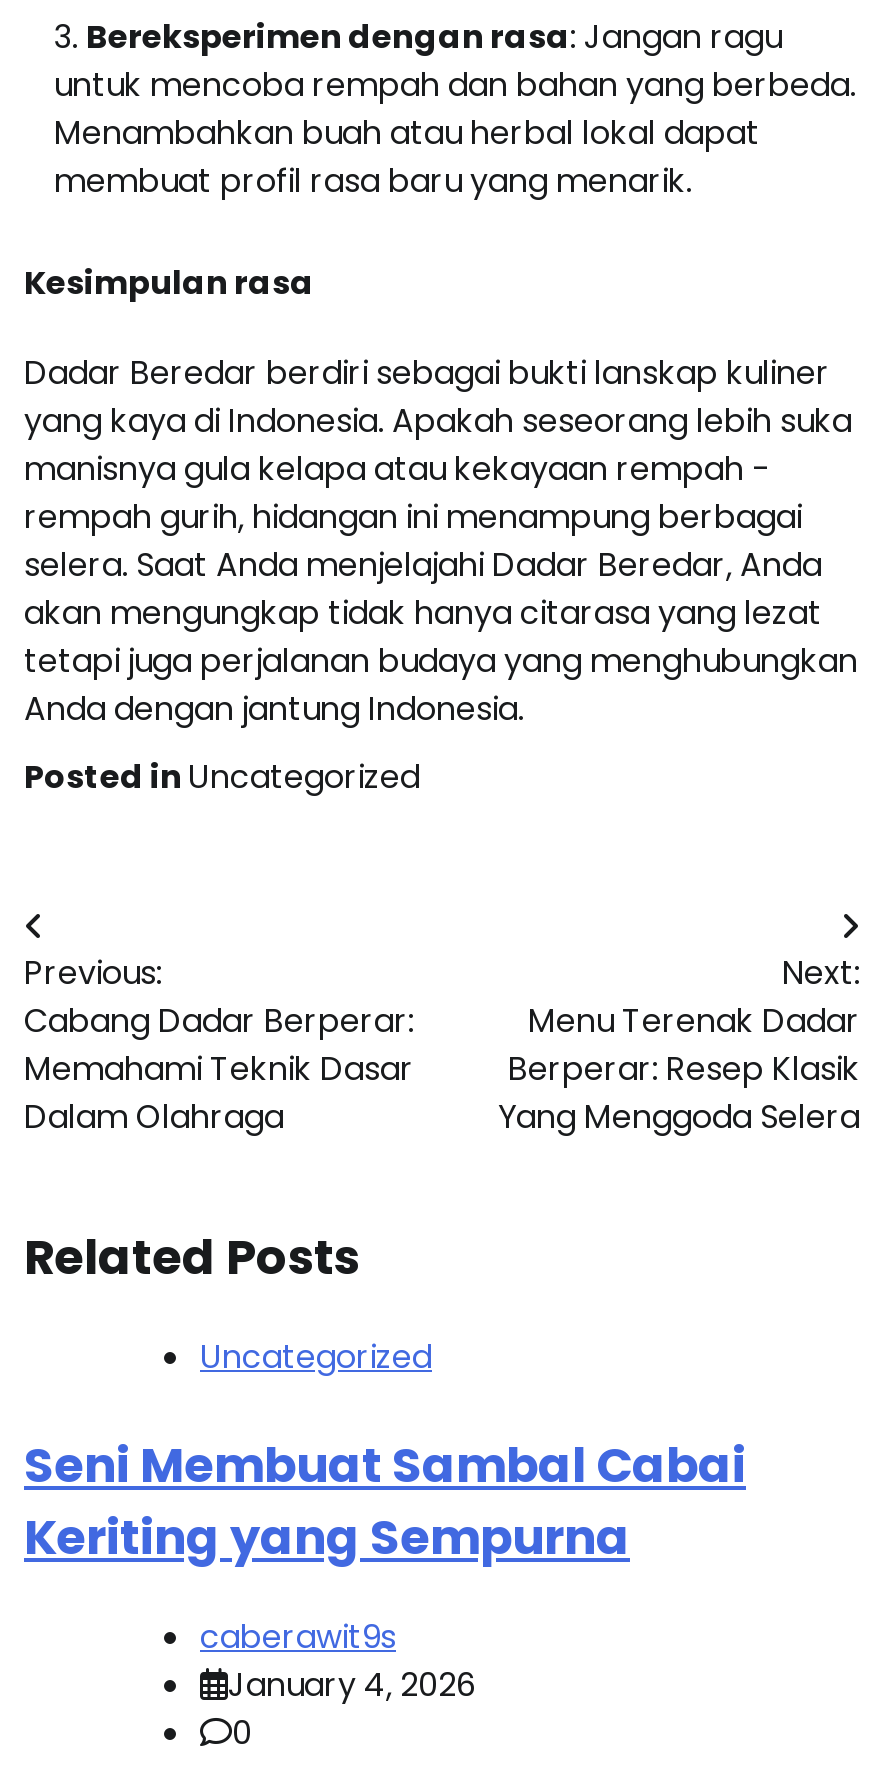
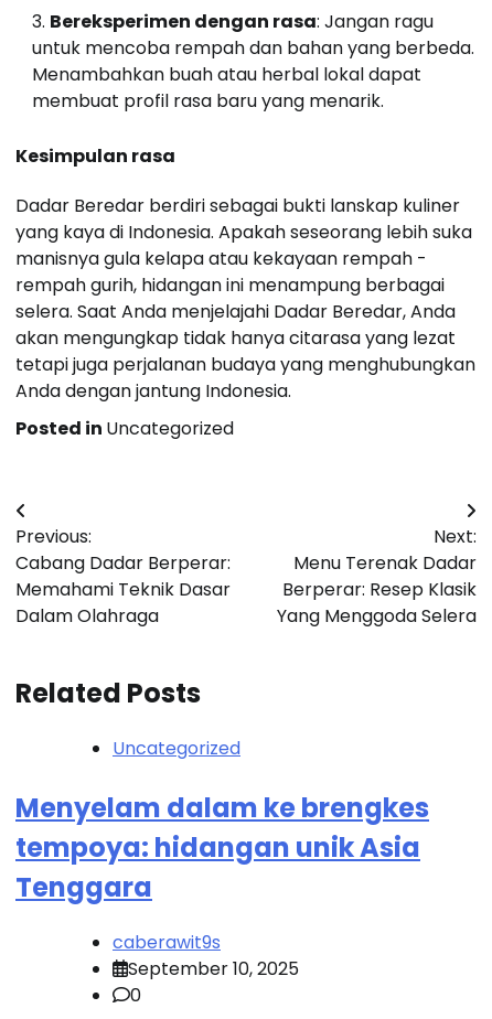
- Seni Membuat Sambal Cabai
- Keriting yang Sempurna
+ Menyelam dalam ke brengkes
+ tempoya: hidangan unik Asia
+ Tenggara

- January 4, 2026
+ September 10, 2025
